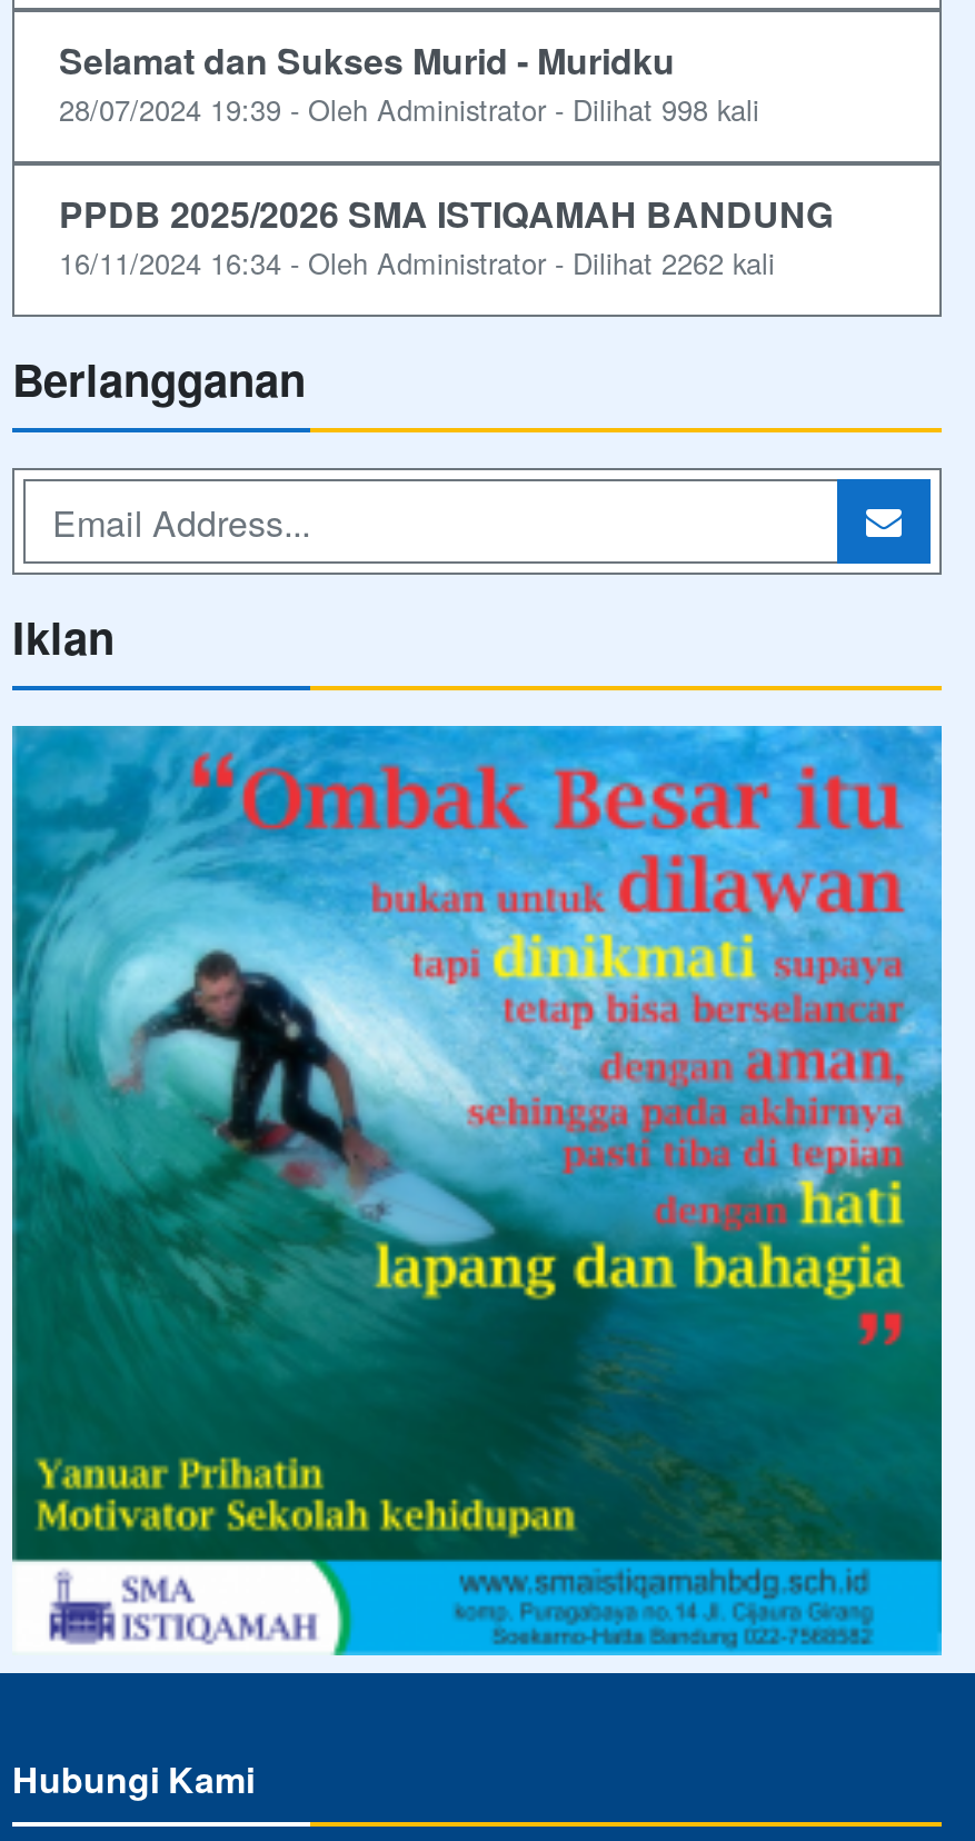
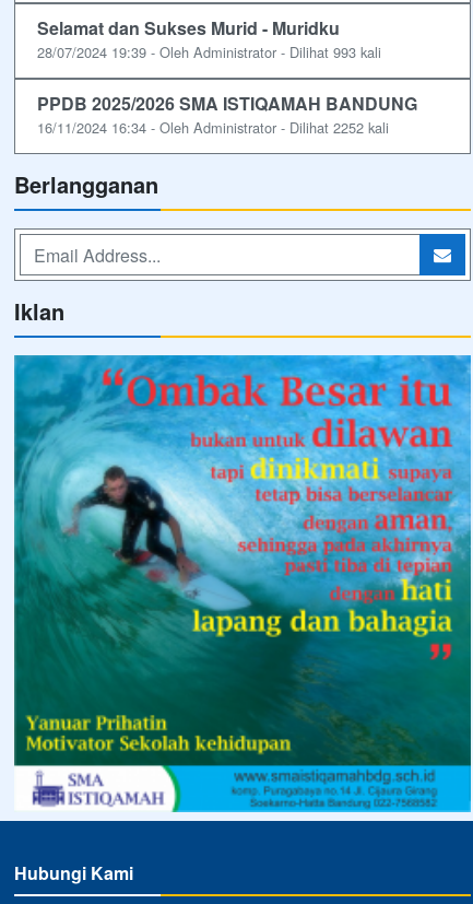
- 28/07/2024 19:39 - Oleh Administrator - Dilihat 998 kali
+ 28/07/2024 19:39 - Oleh Administrator - Dilihat 993 kali

- 16/11/2024 16:34 - Oleh Administrator - Dilihat 2262 kali
+ 16/11/2024 16:34 - Oleh Administrator - Dilihat 2252 kali
